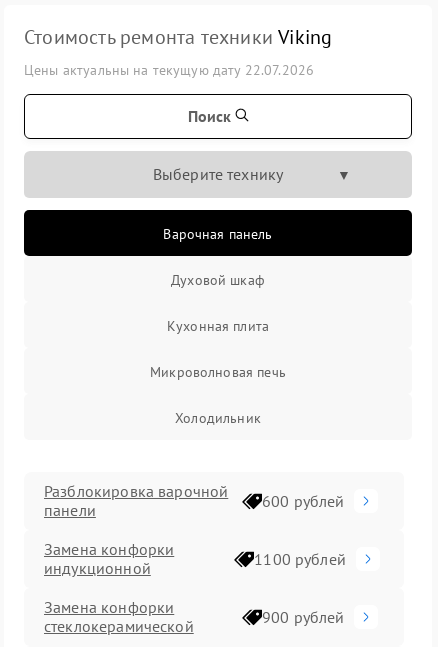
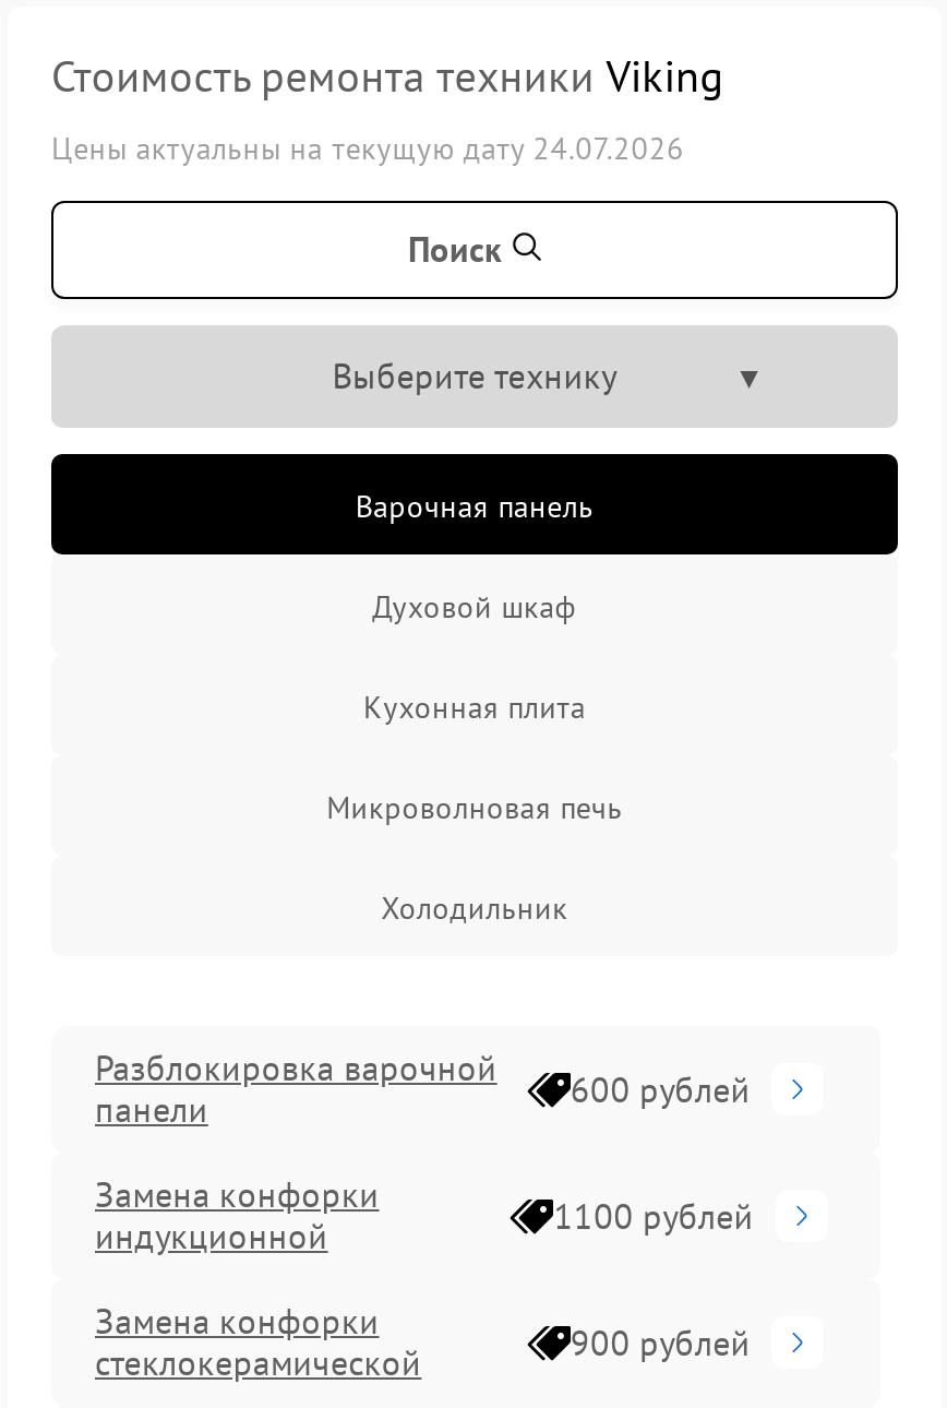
- Цены актуальны на текущую дату 22.07.2026
+ Цены актуальны на текущую дату 24.07.2026
